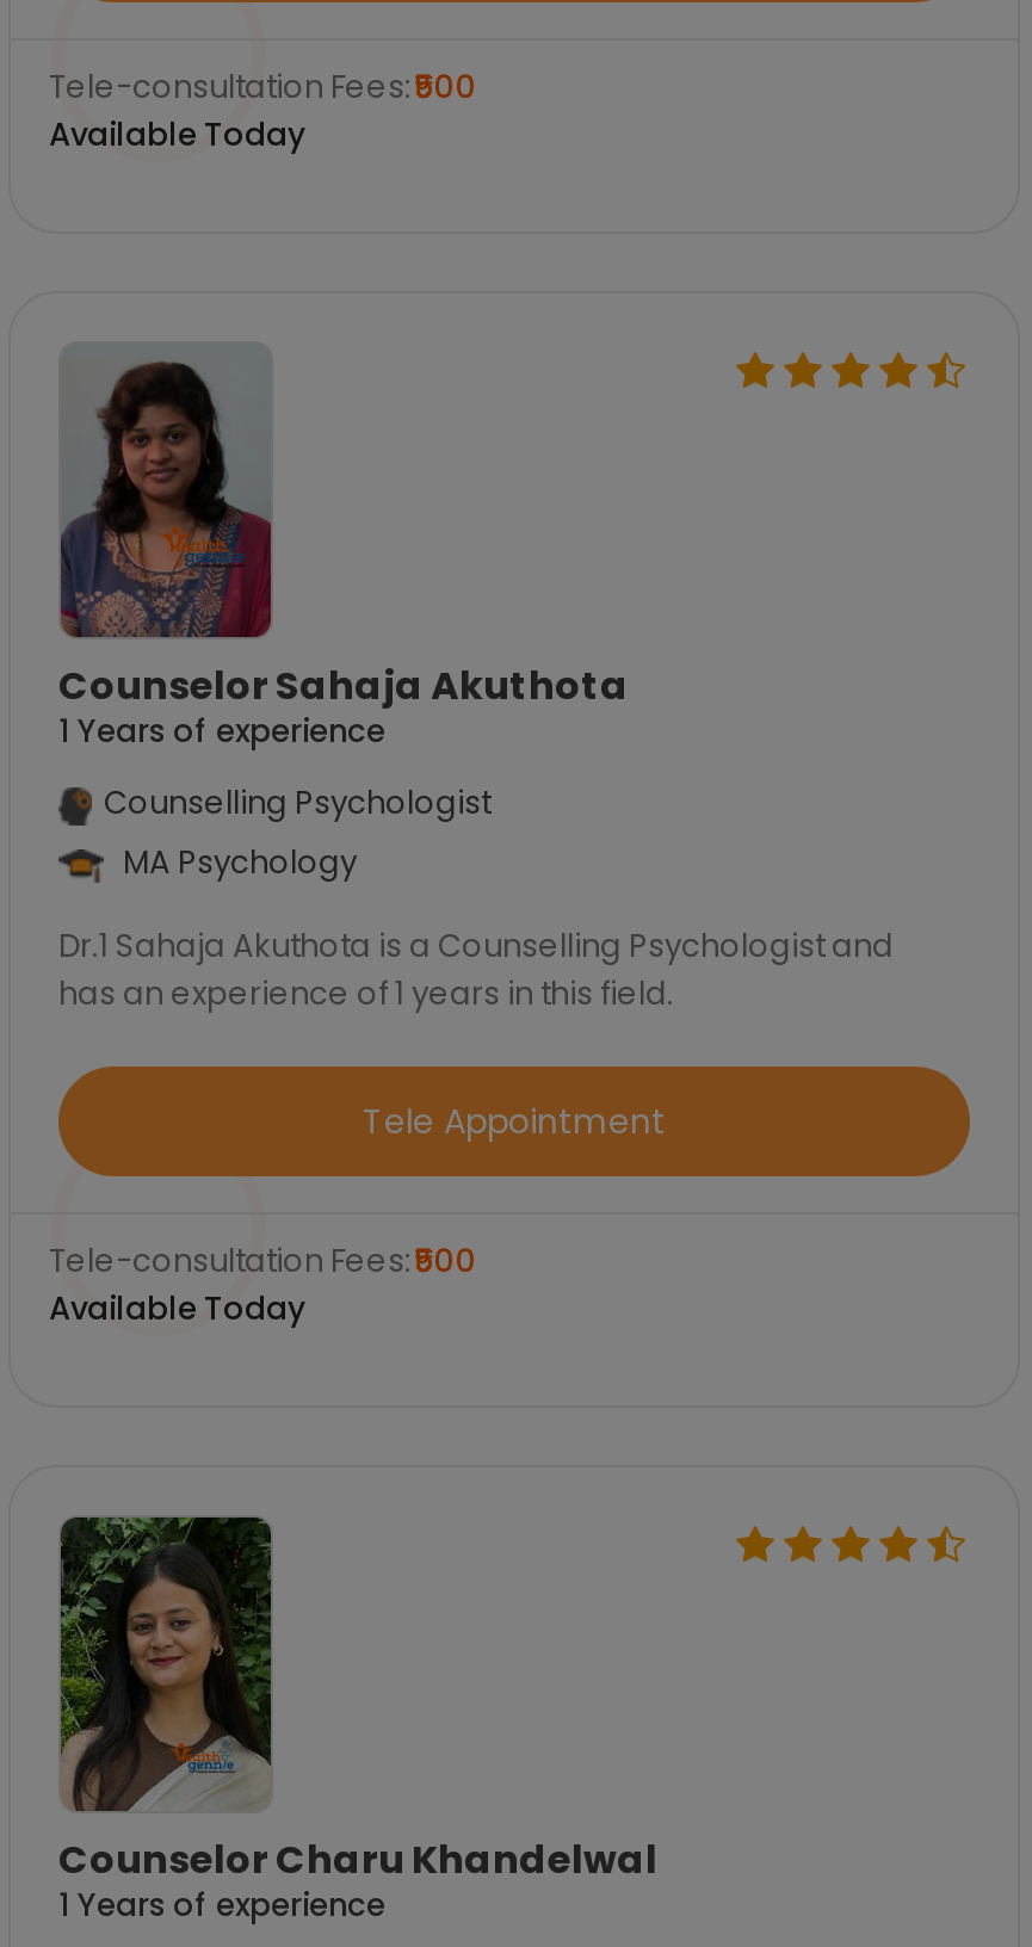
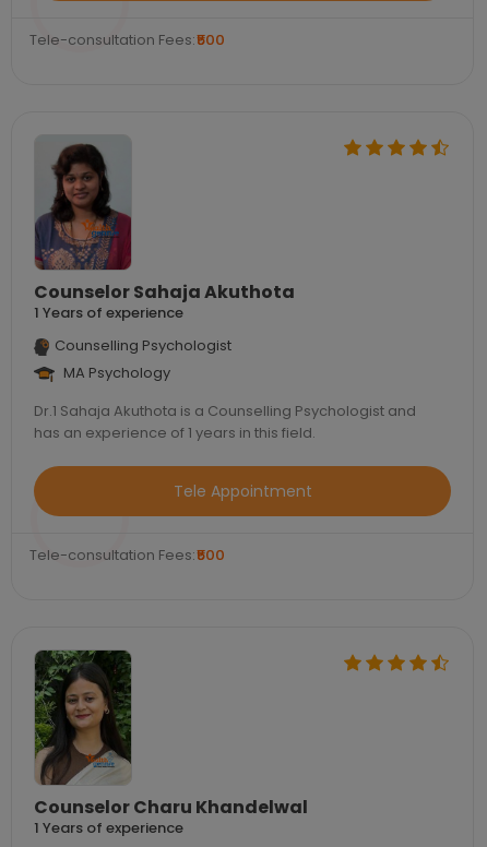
- Available Today

- Available Today
